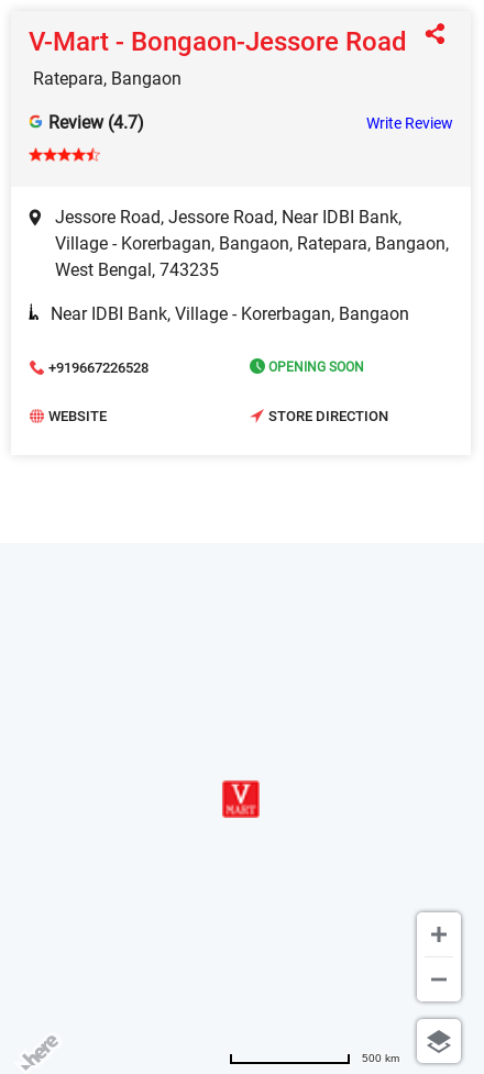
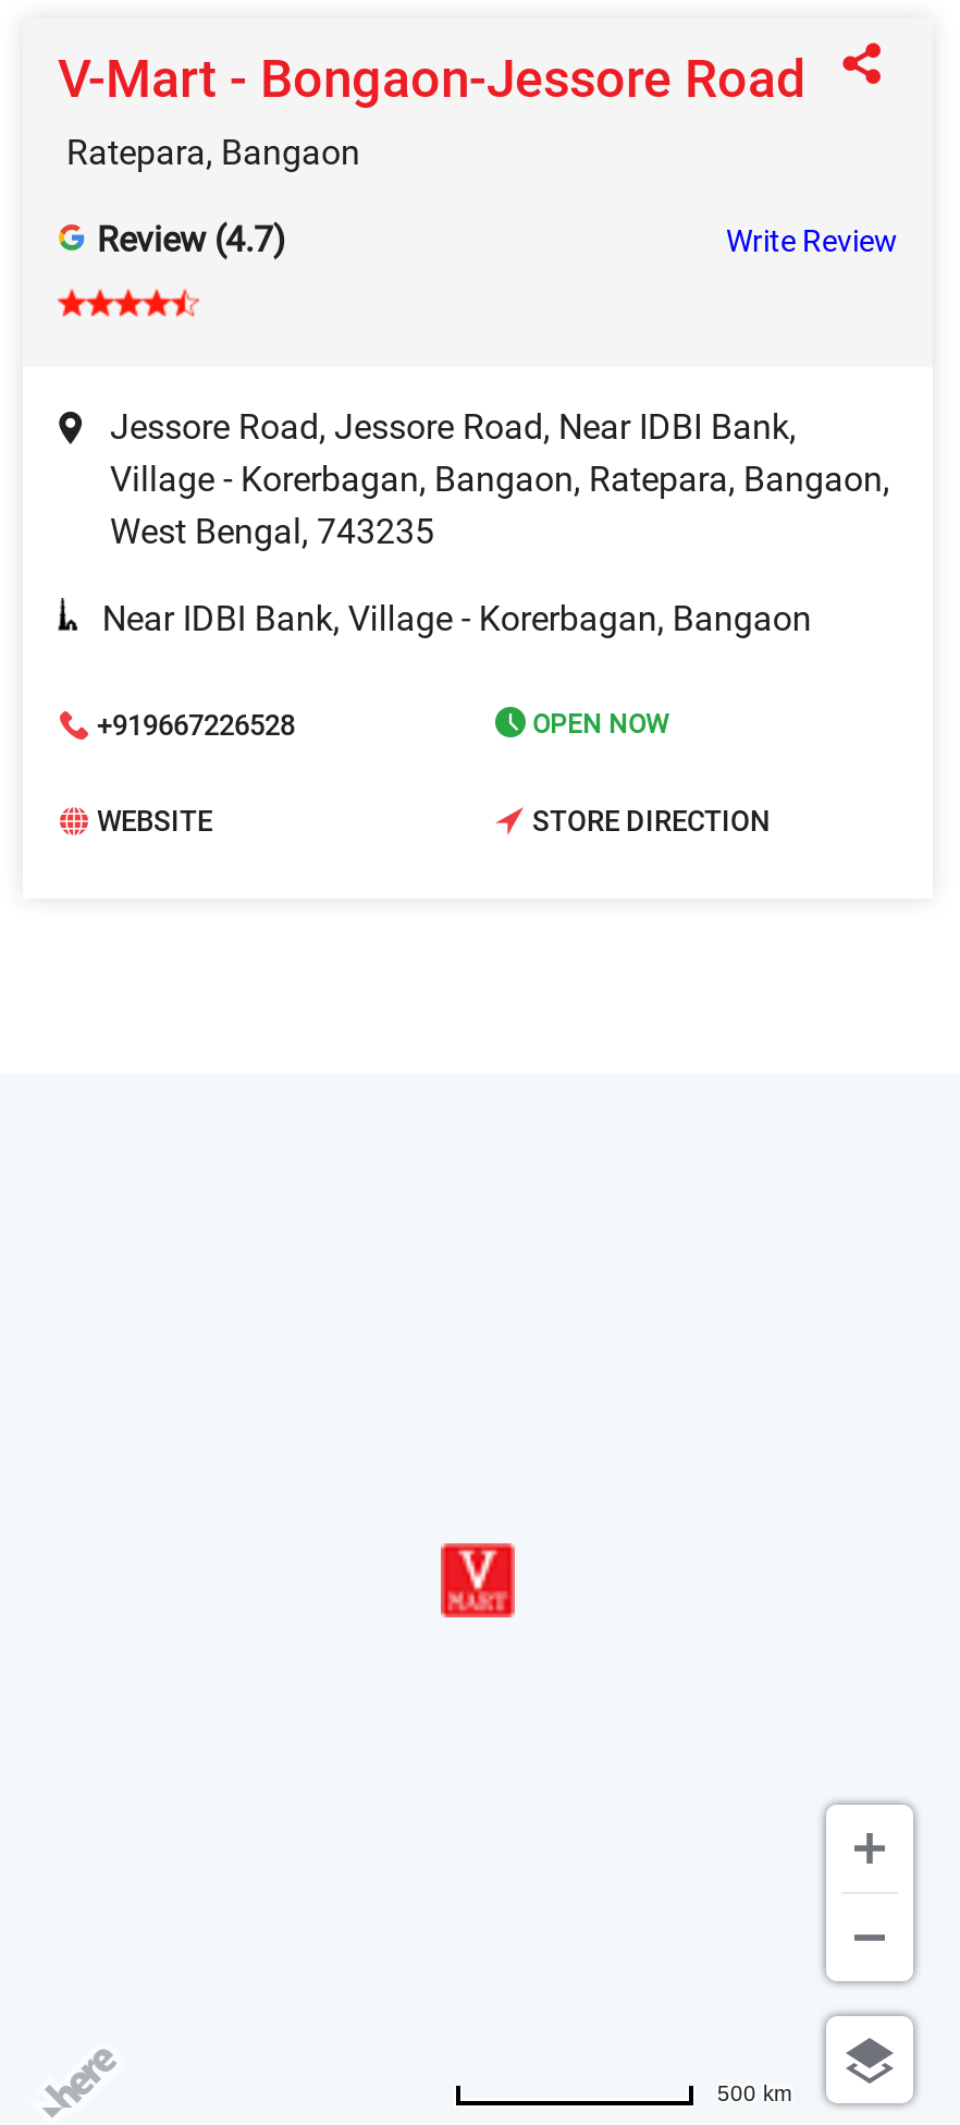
- OPENING SOON
+ OPEN NOW
